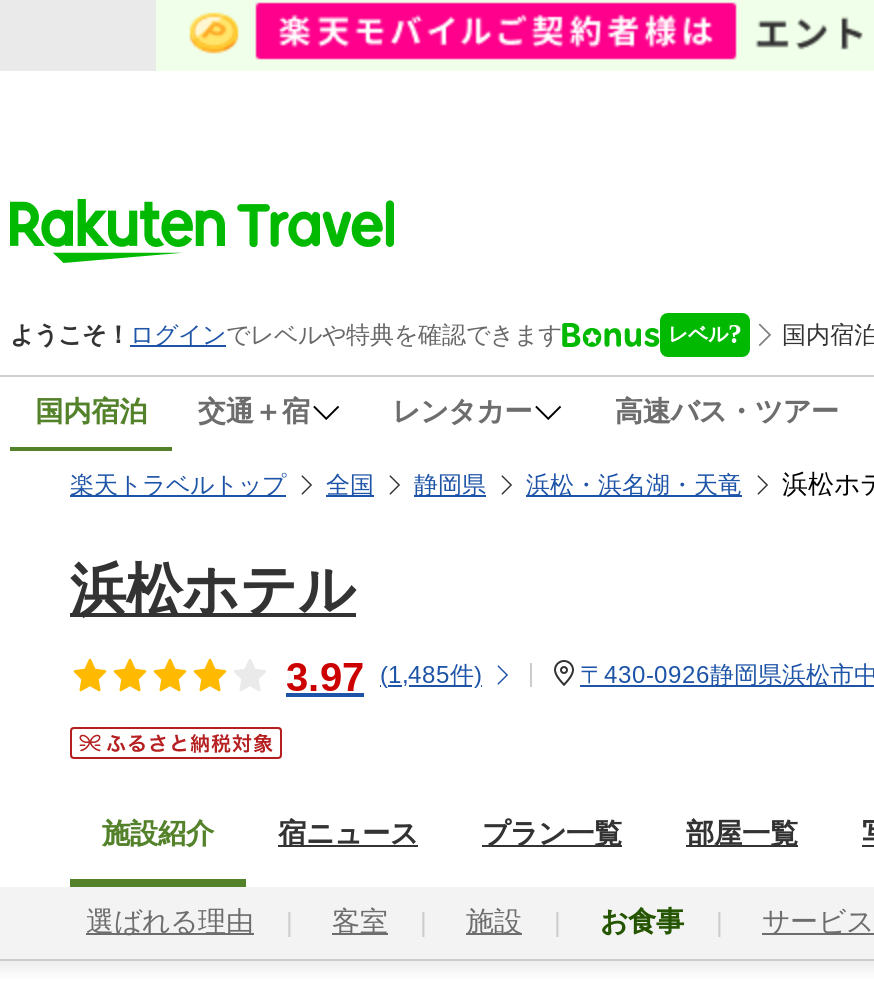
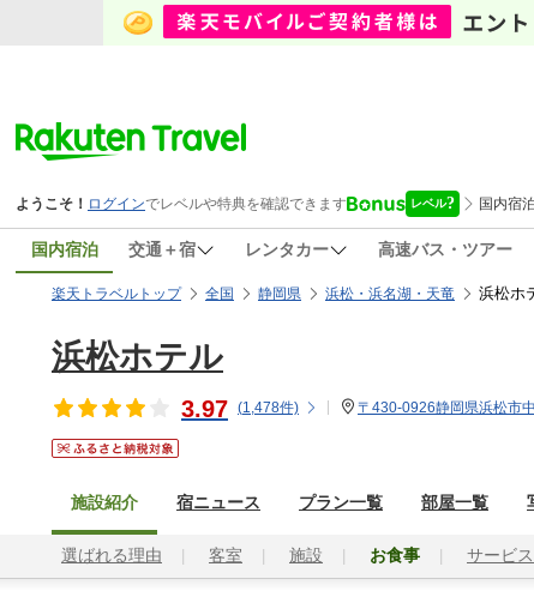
- 3.97 (1,485件)
+ 3.97 (1,478件)
